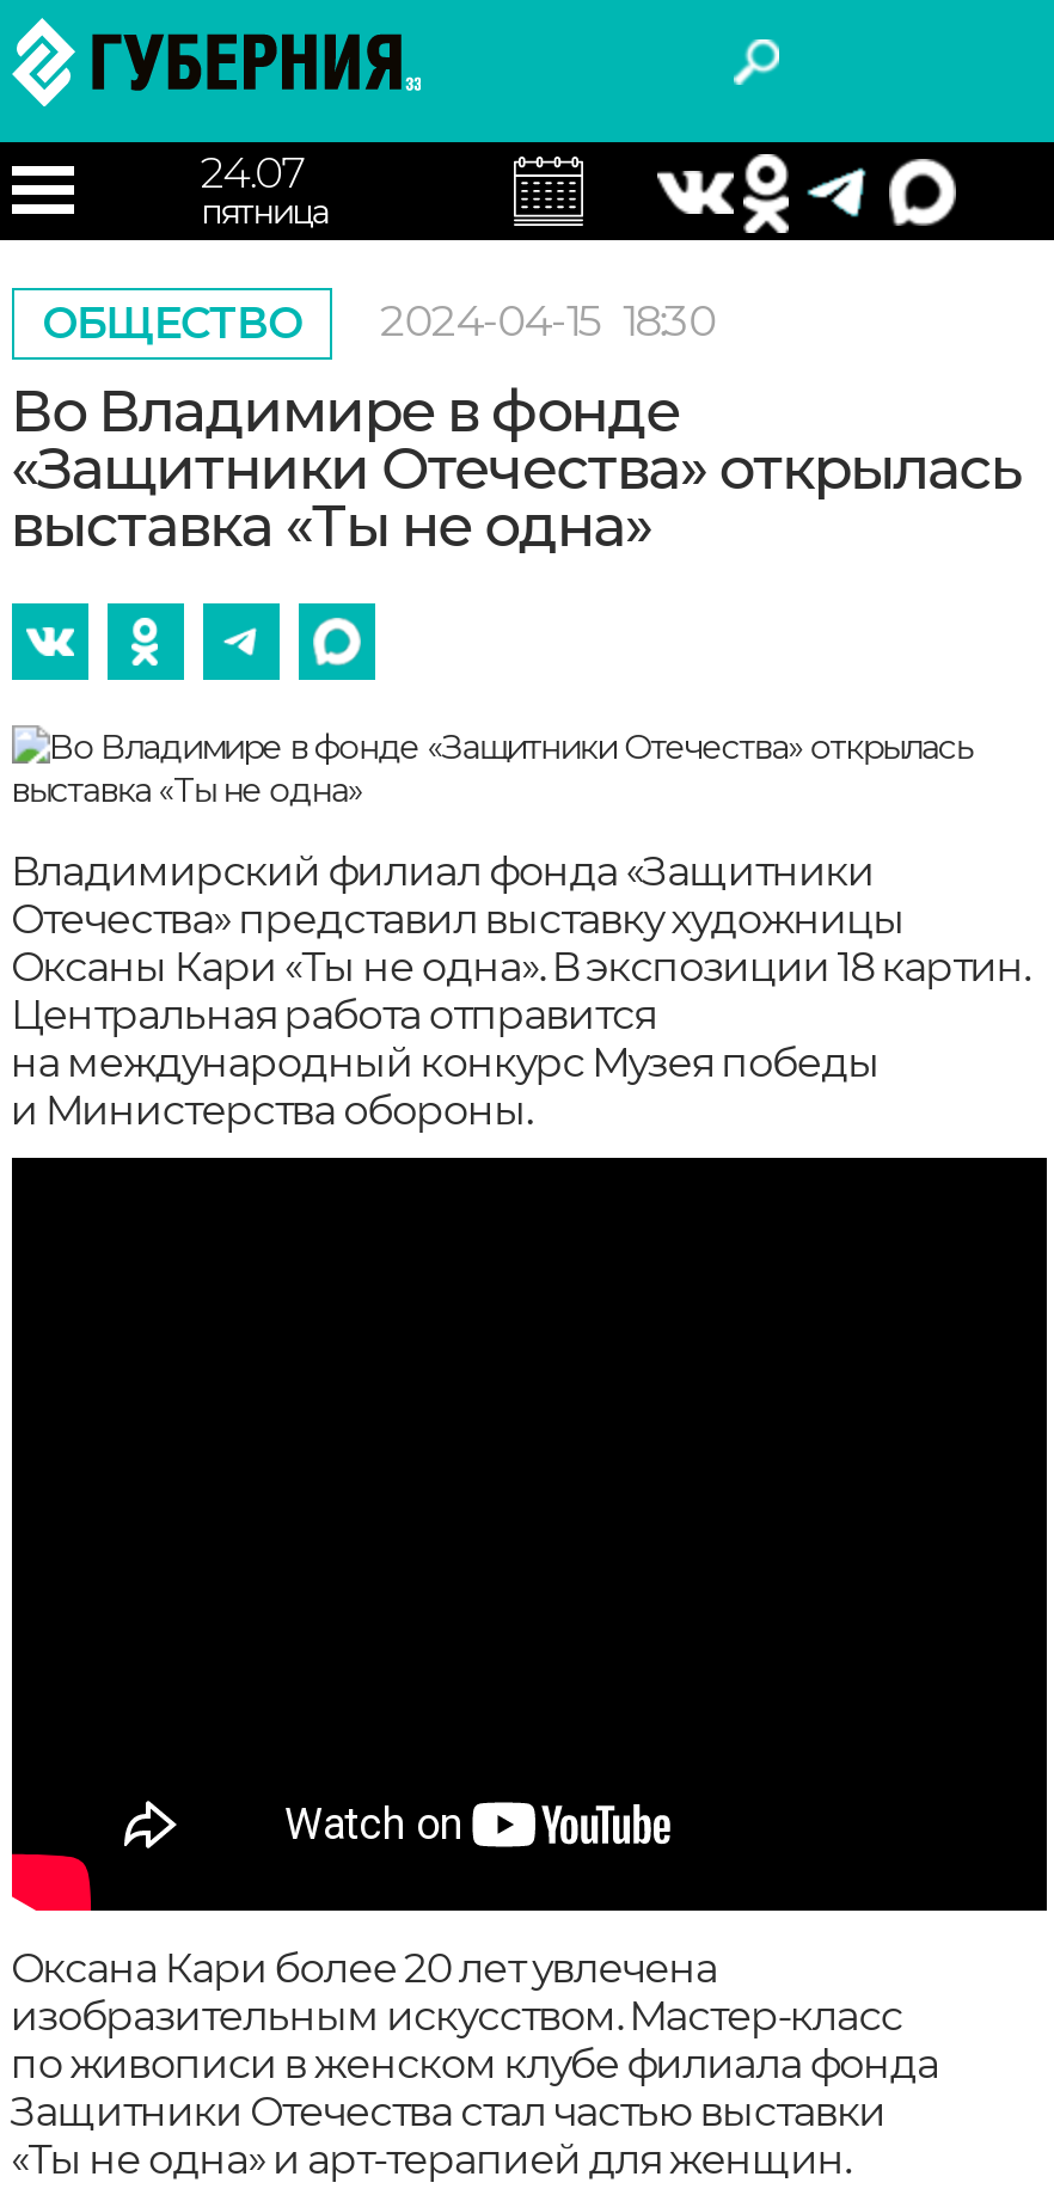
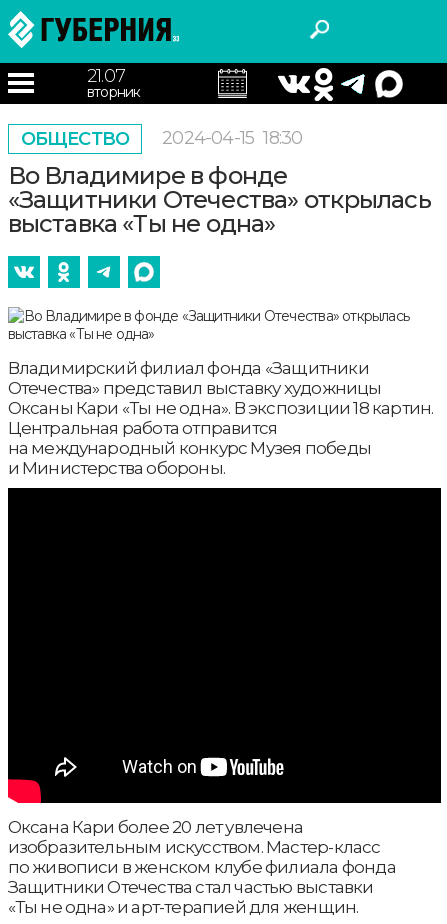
- 24.07
- пятница
+ 21.07
+ вторник
